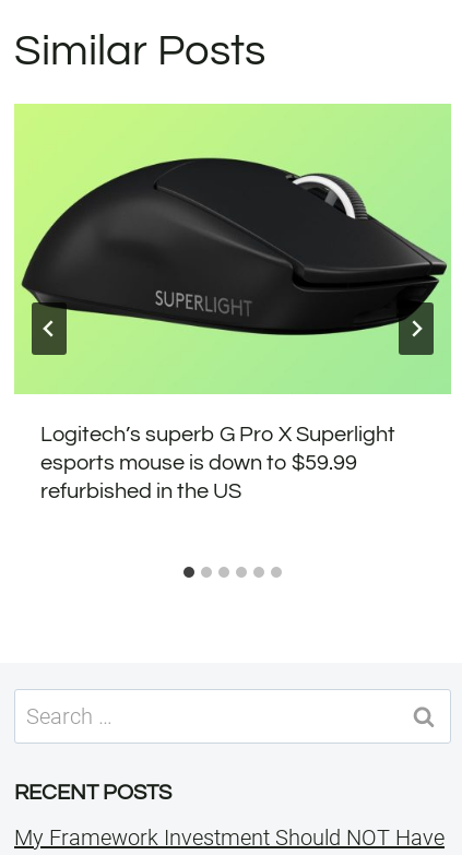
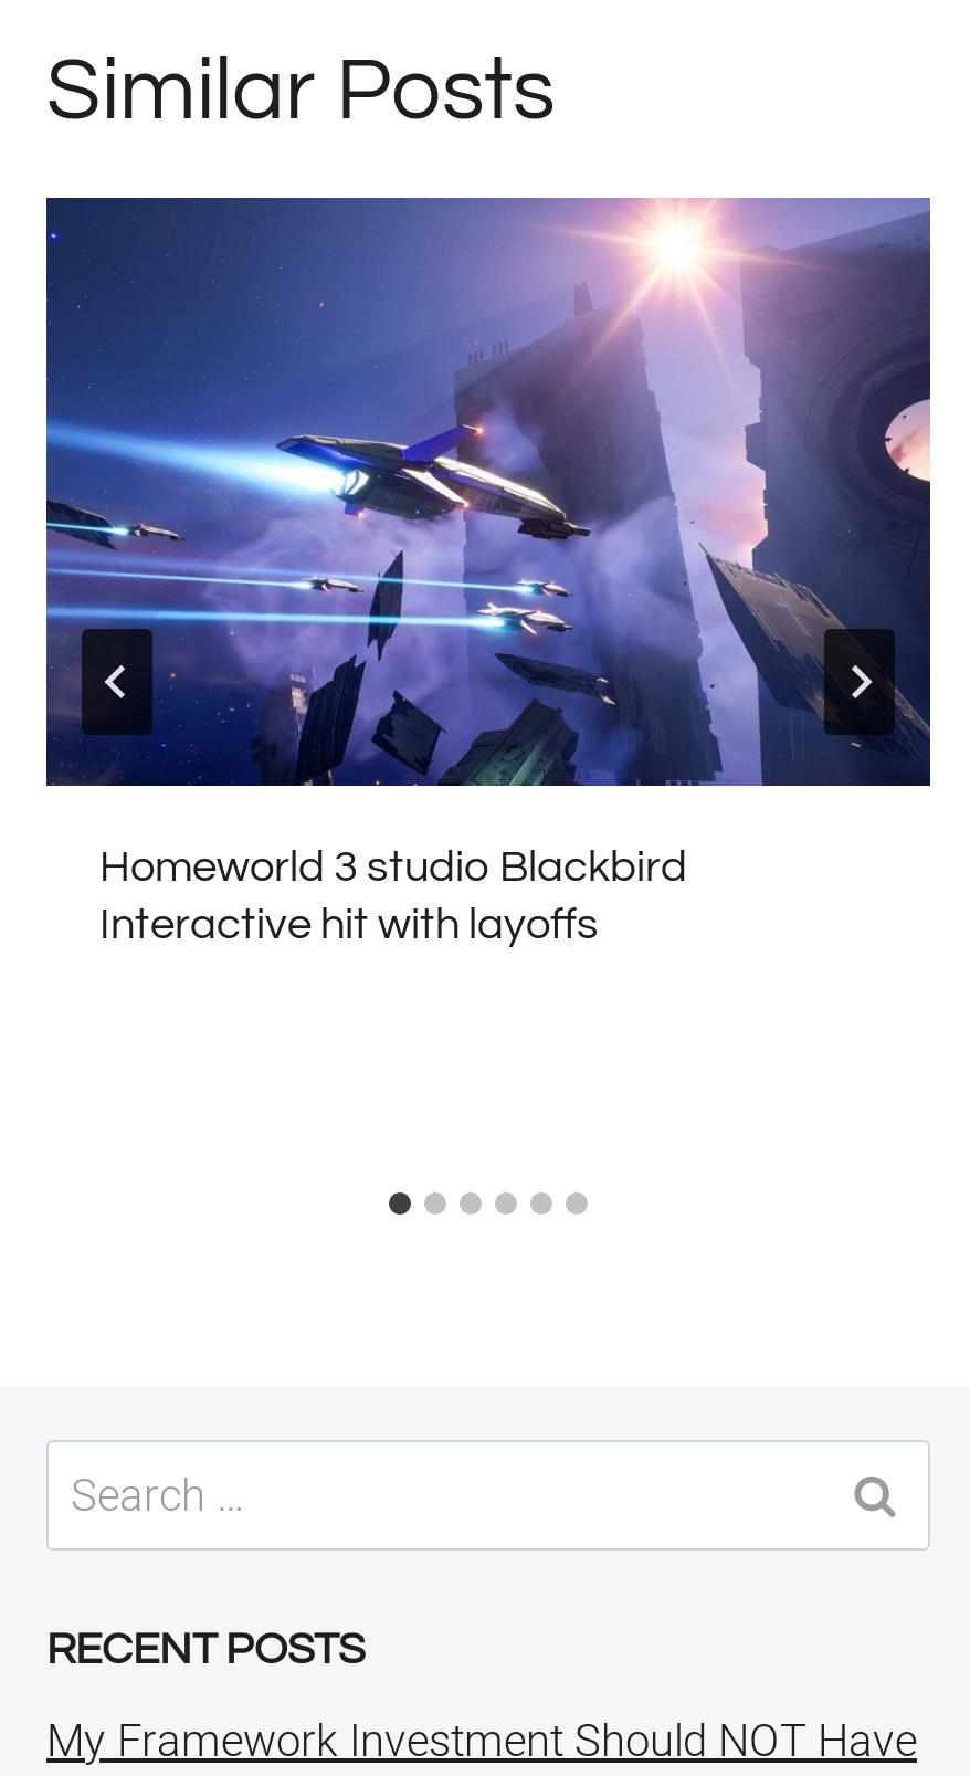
- [image]
- Logitech’s superb G Pro X Superlight
- esports mouse is down to $59.99
- refurbished in the US
+ [image]
+ Homeworld 3 studio Blackbird
+ Interactive hit with layoffs
